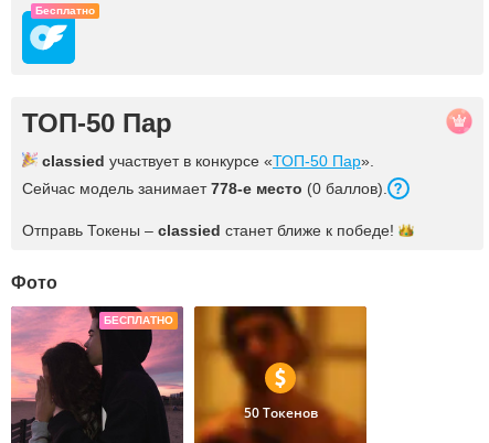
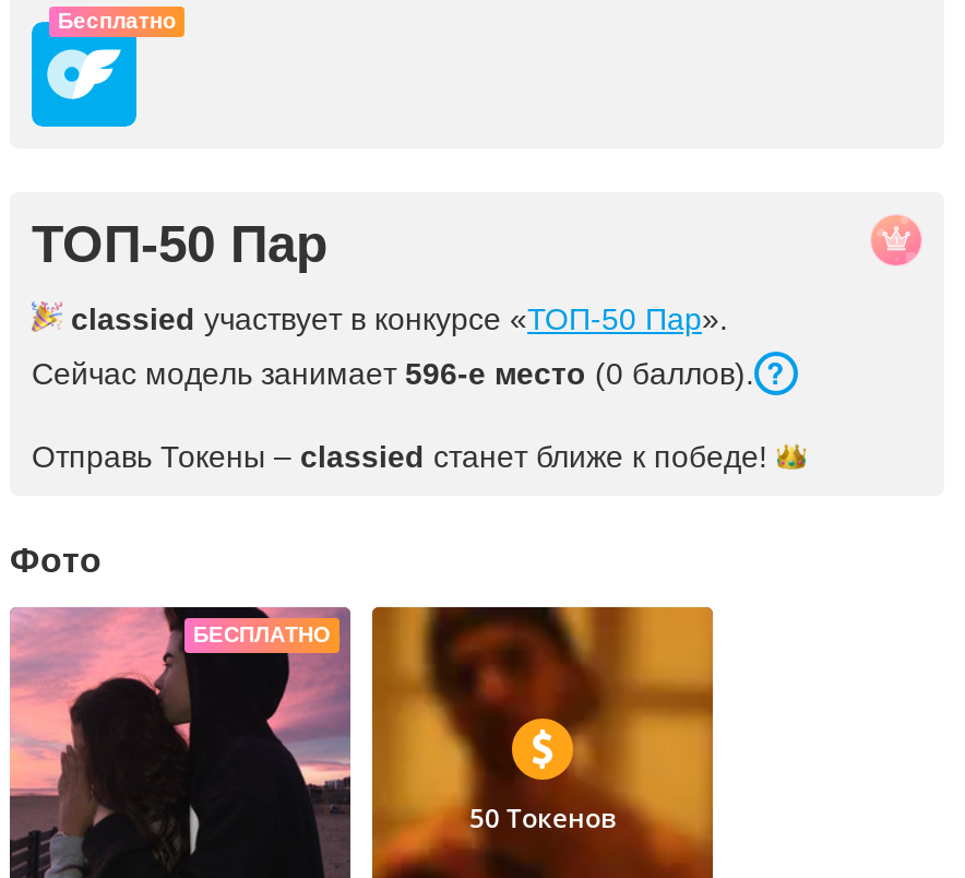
- Сейчас модель занимает 778-е место (0 баллов).
+ Сейчас модель занимает 596-е место (0 баллов).
